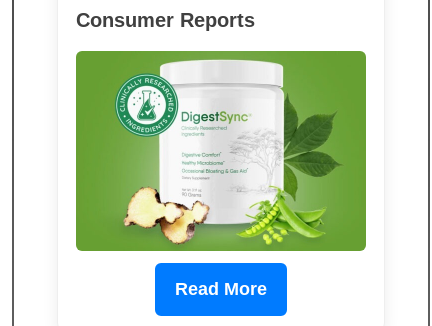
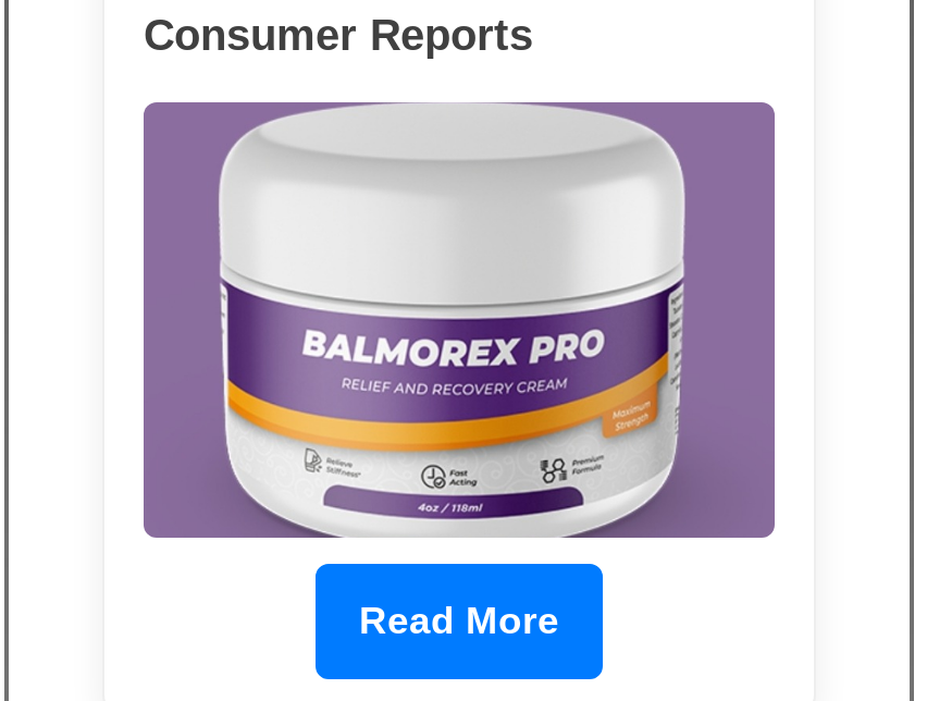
- [image]
+ [image]
